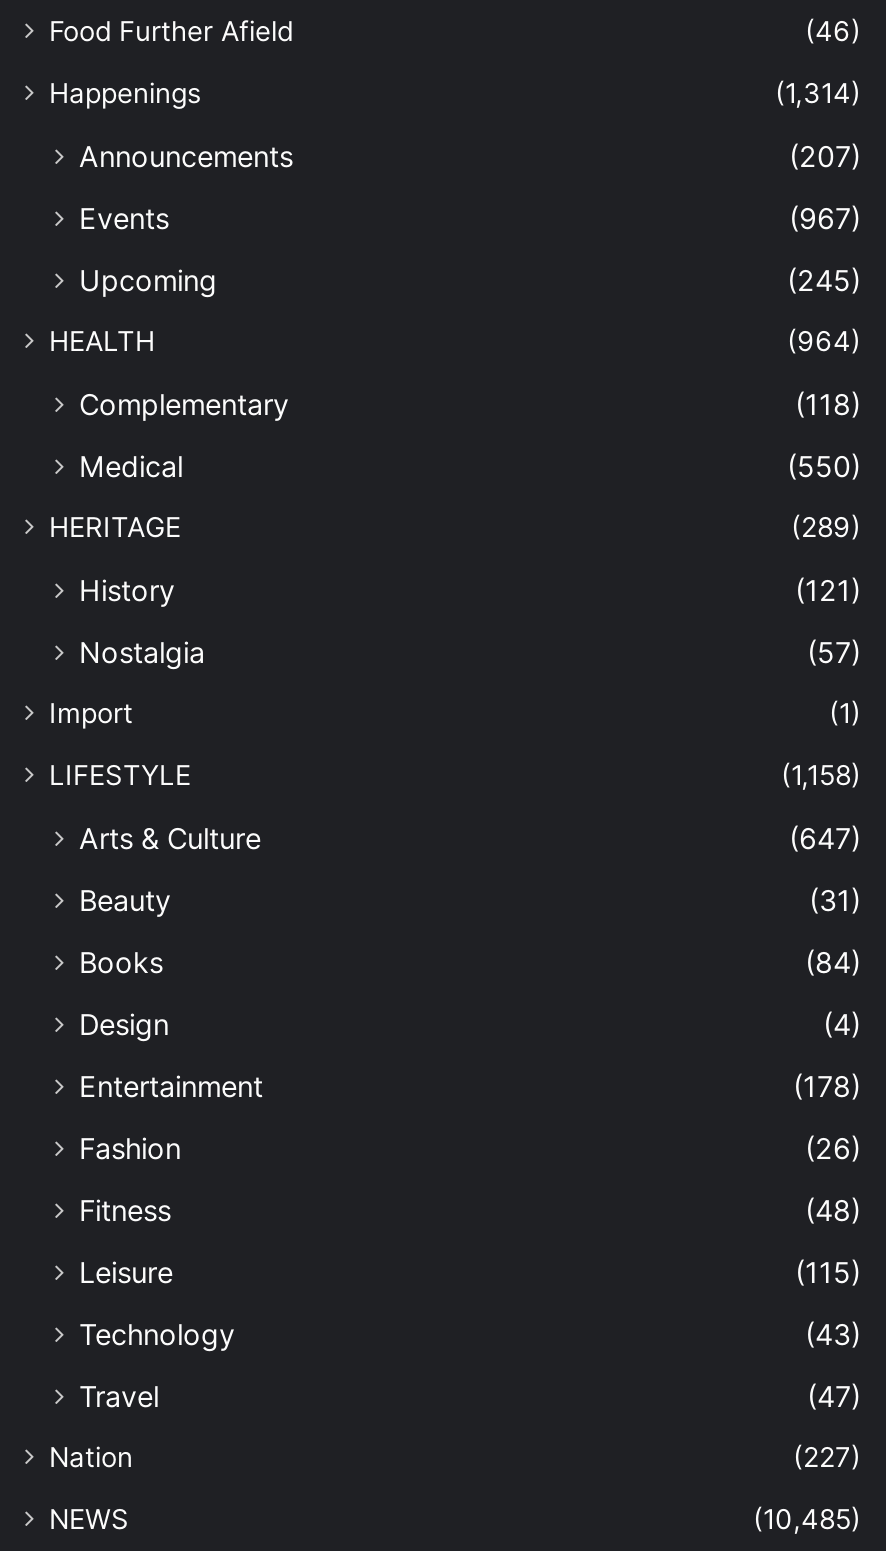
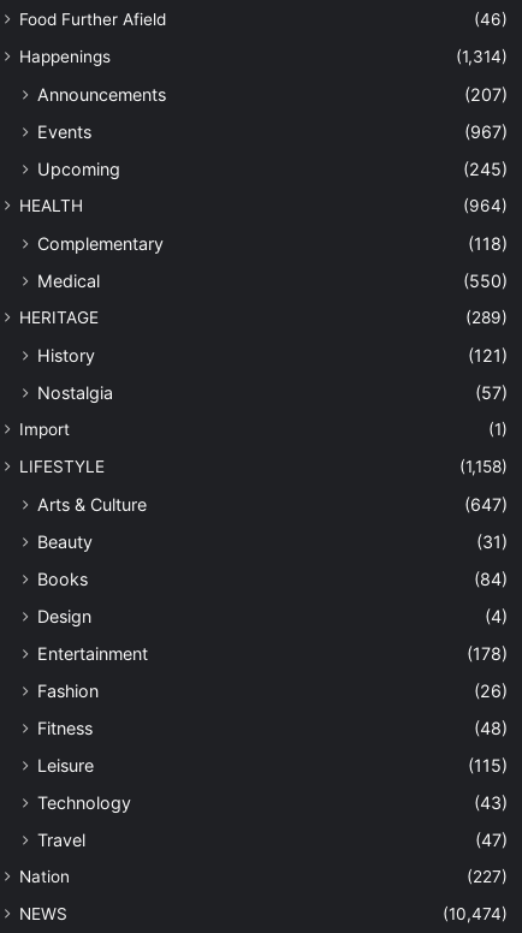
- (10,485)
+ (10,474)
